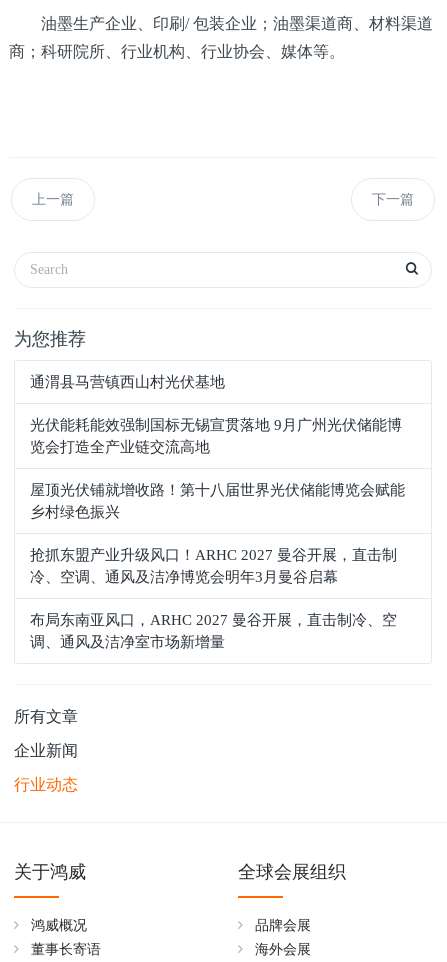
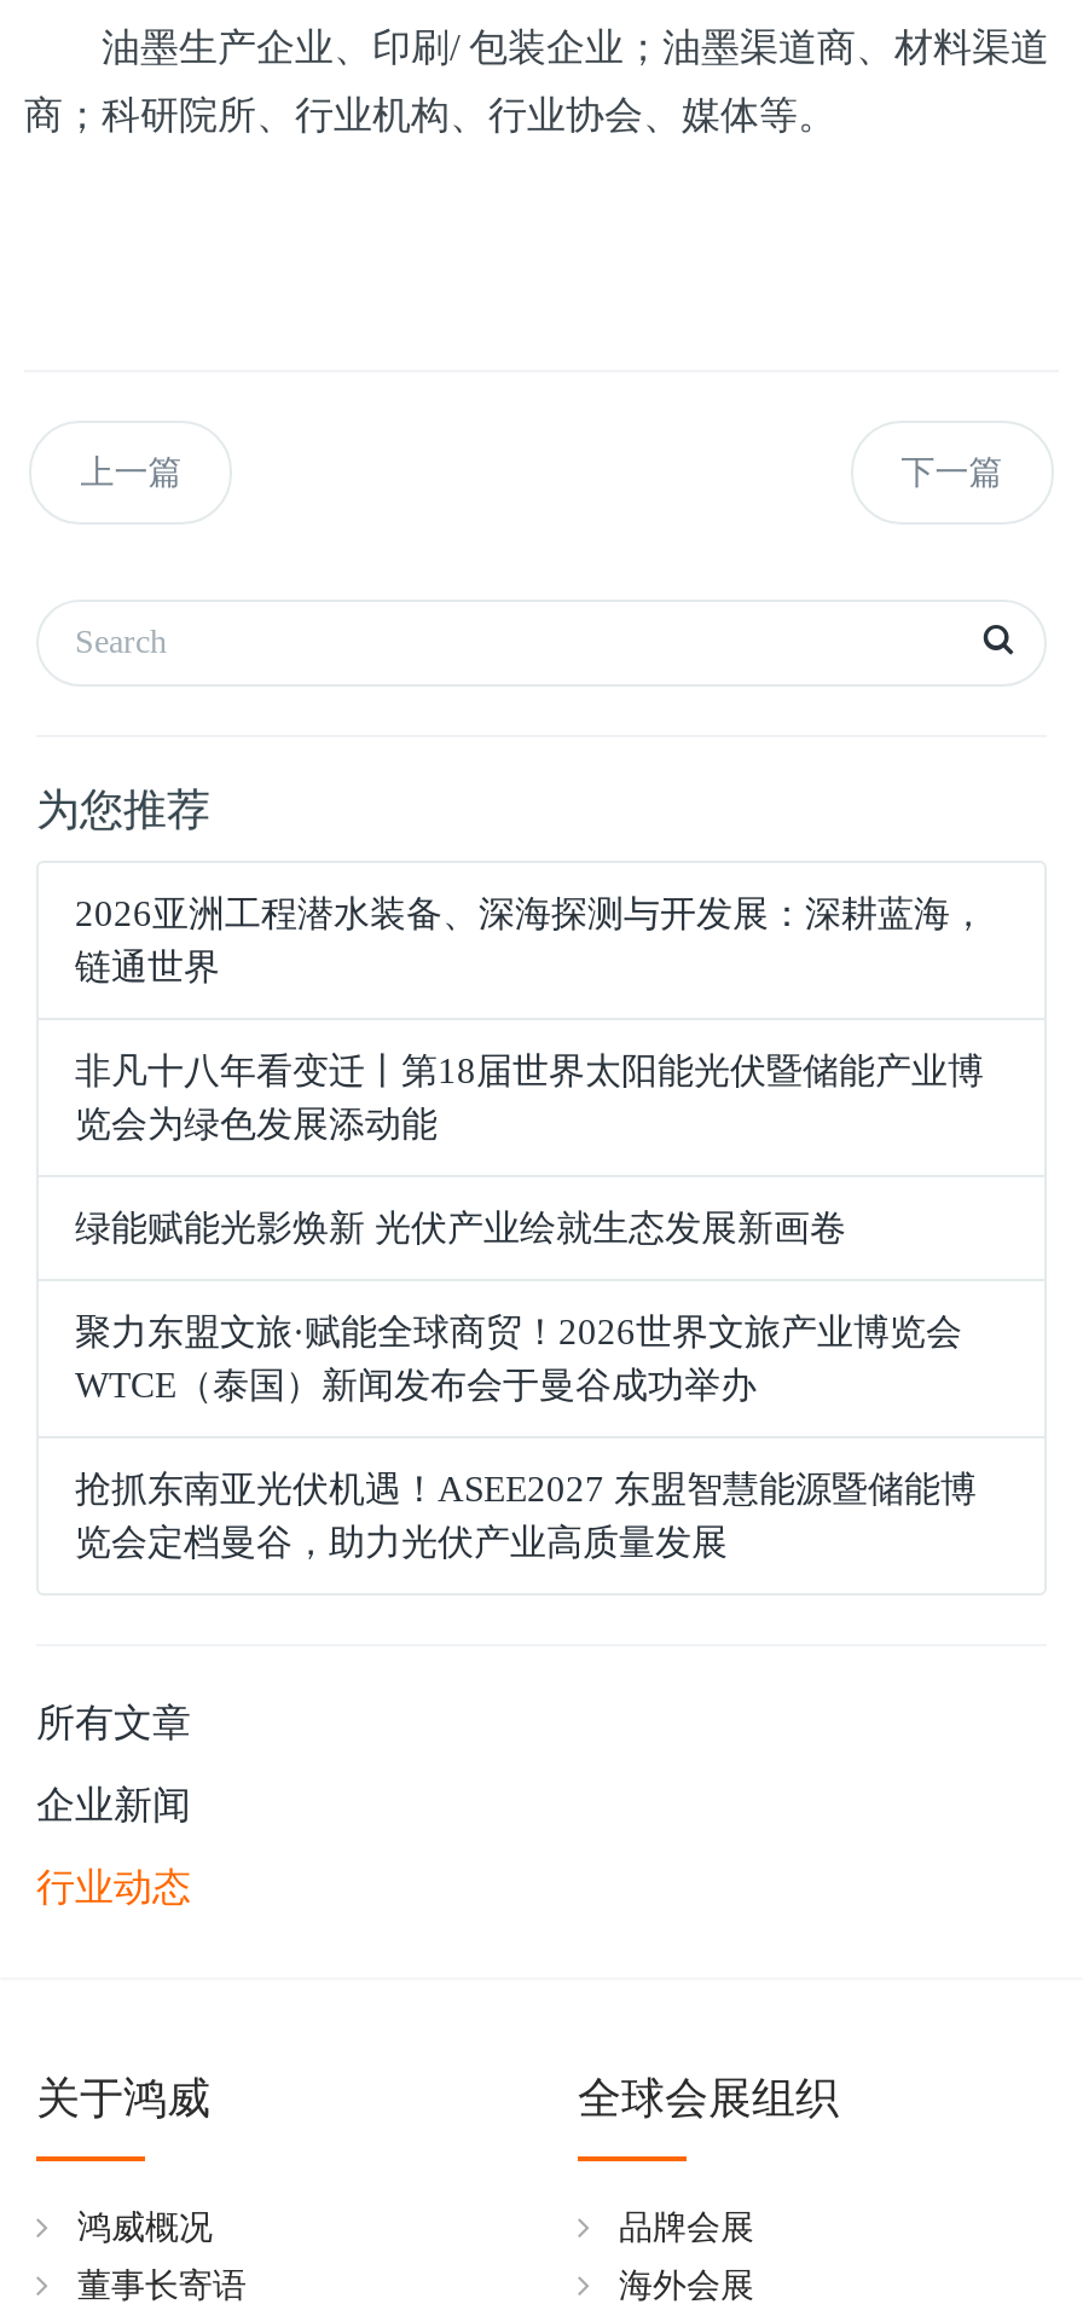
- 通渭县马营镇西山村光伏基地
+ 2026亚洲工程潜水装备、深海探测与开发展：深耕蓝海，
+ 链通世界

- 光伏能耗能效强制国标无锡宣贯落地 9月广州光伏储能博
- 览会打造全产业链交流高地
+ 非凡十八年看变迁丨第18届世界太阳能光伏暨储能产业博
+ 览会为绿色发展添动能

- 屋顶光伏铺就增收路！第十八届世界光伏储能博览会赋能
- 乡村绿色振兴
+ 绿能赋能光影焕新 光伏产业绘就生态发展新画卷

- 抢抓东盟产业升级风口！ARHC 2027 曼谷开展，直击制
- 冷、空调、通风及洁净博览会明年3月曼谷启幕
+ 聚力东盟文旅·赋能全球商贸！2026世界文旅产业博览会
+ WTCE（泰国）新闻发布会于曼谷成功举办

- 布局东南亚风口，ARHC 2027 曼谷开展，直击制冷、空
- 调、通风及洁净室市场新增量
+ 抢抓东南亚光伏机遇！ASEE2027 东盟智慧能源暨储能博
+ 览会定档曼谷，助力光伏产业高质量发展
